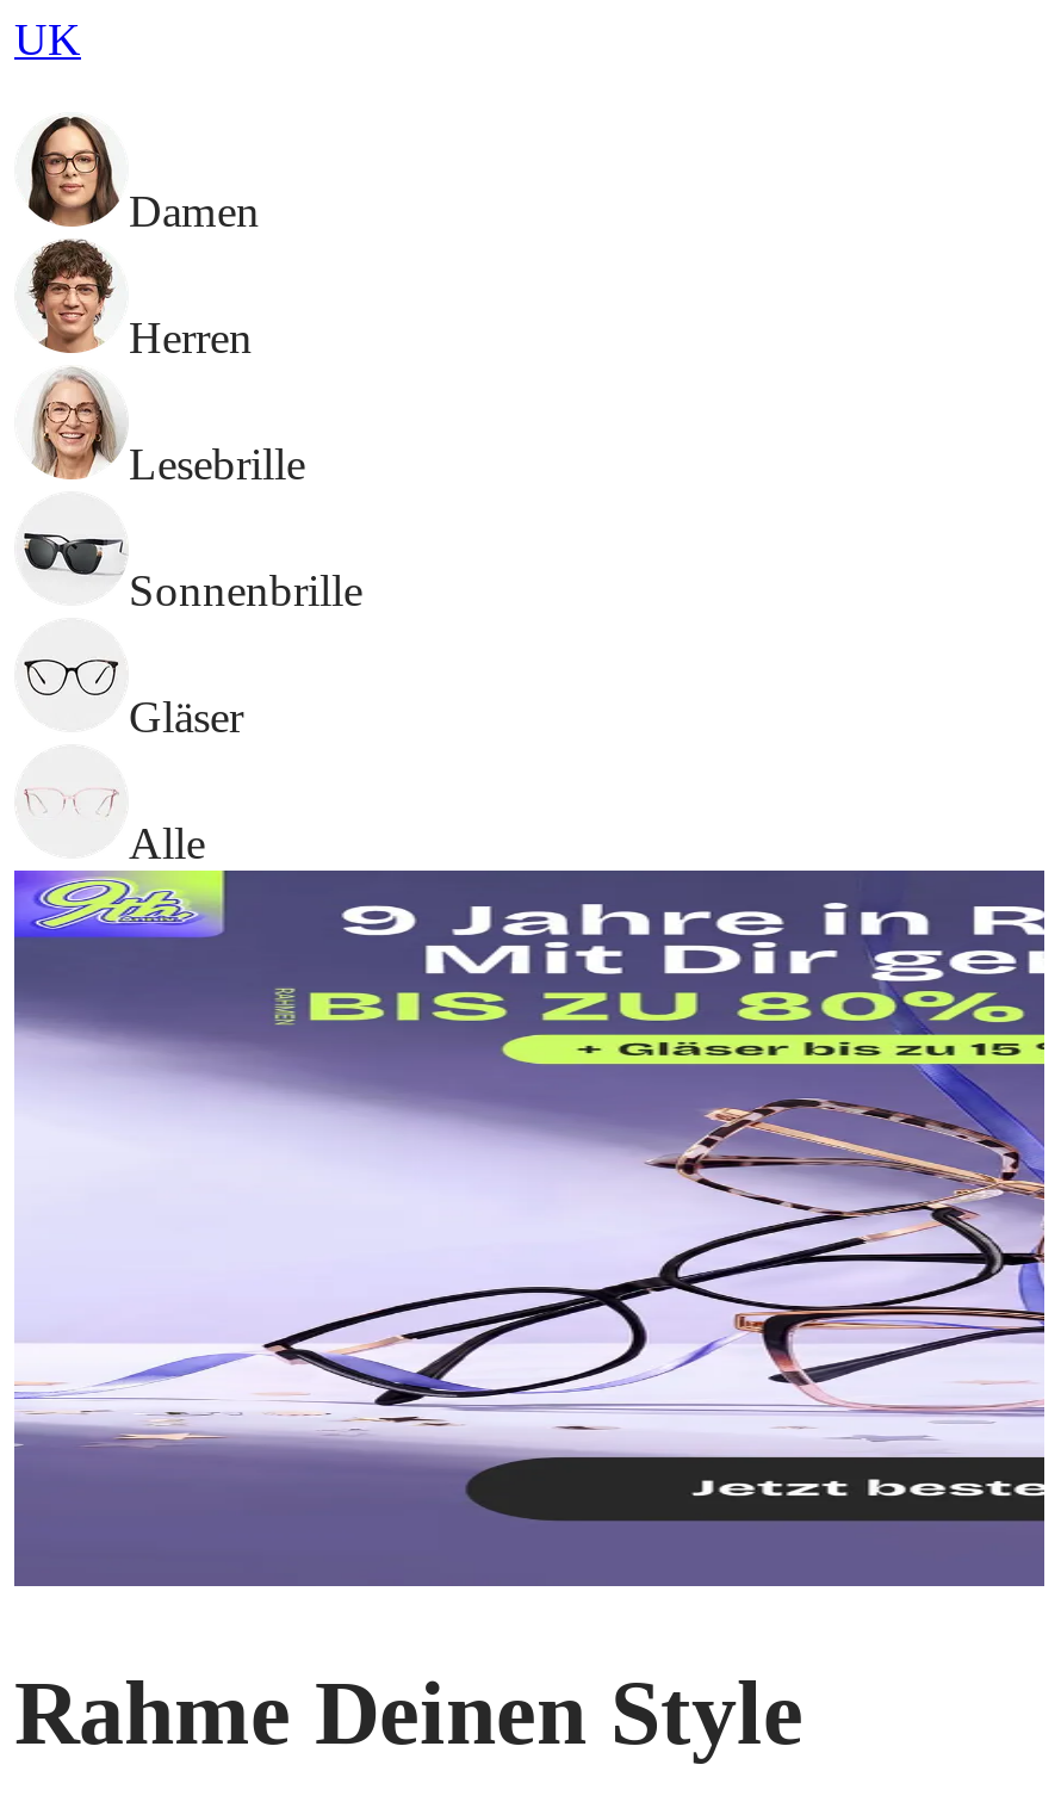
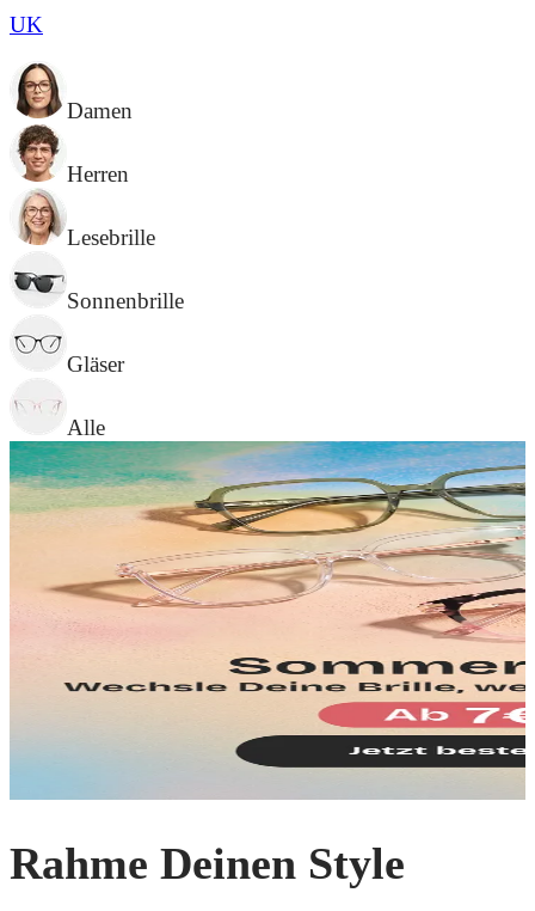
- [image]
+ [image]
